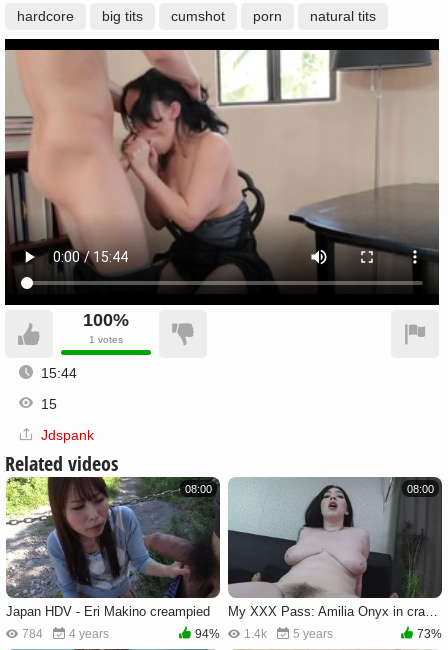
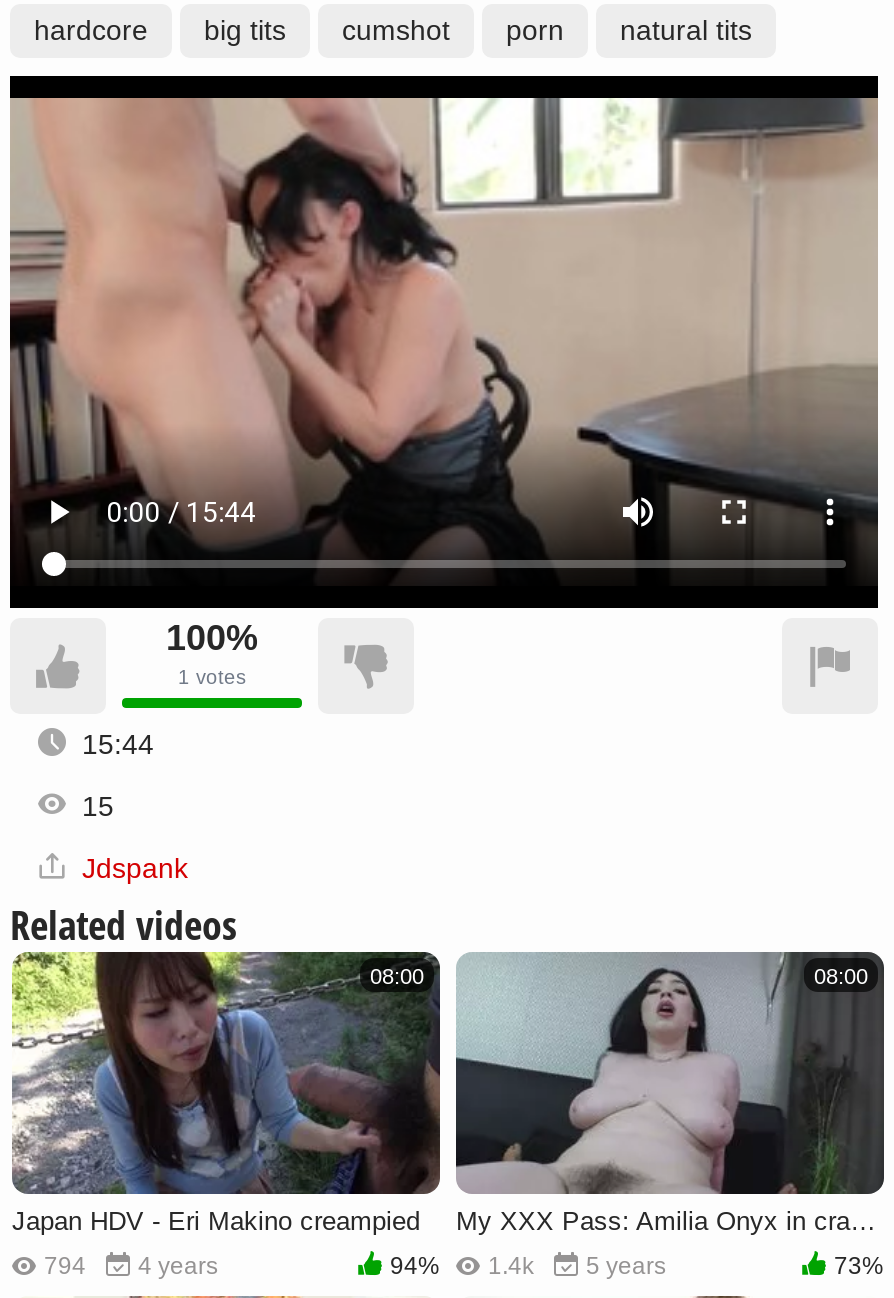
- 784 4 years
+ 794 4 years
